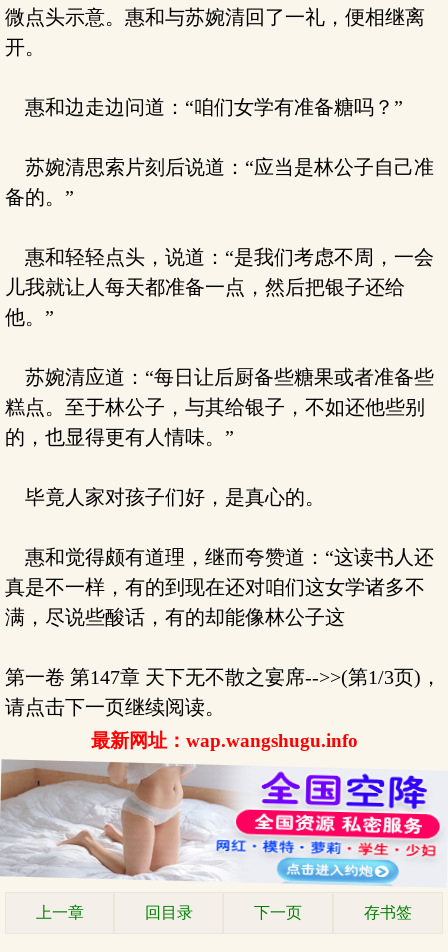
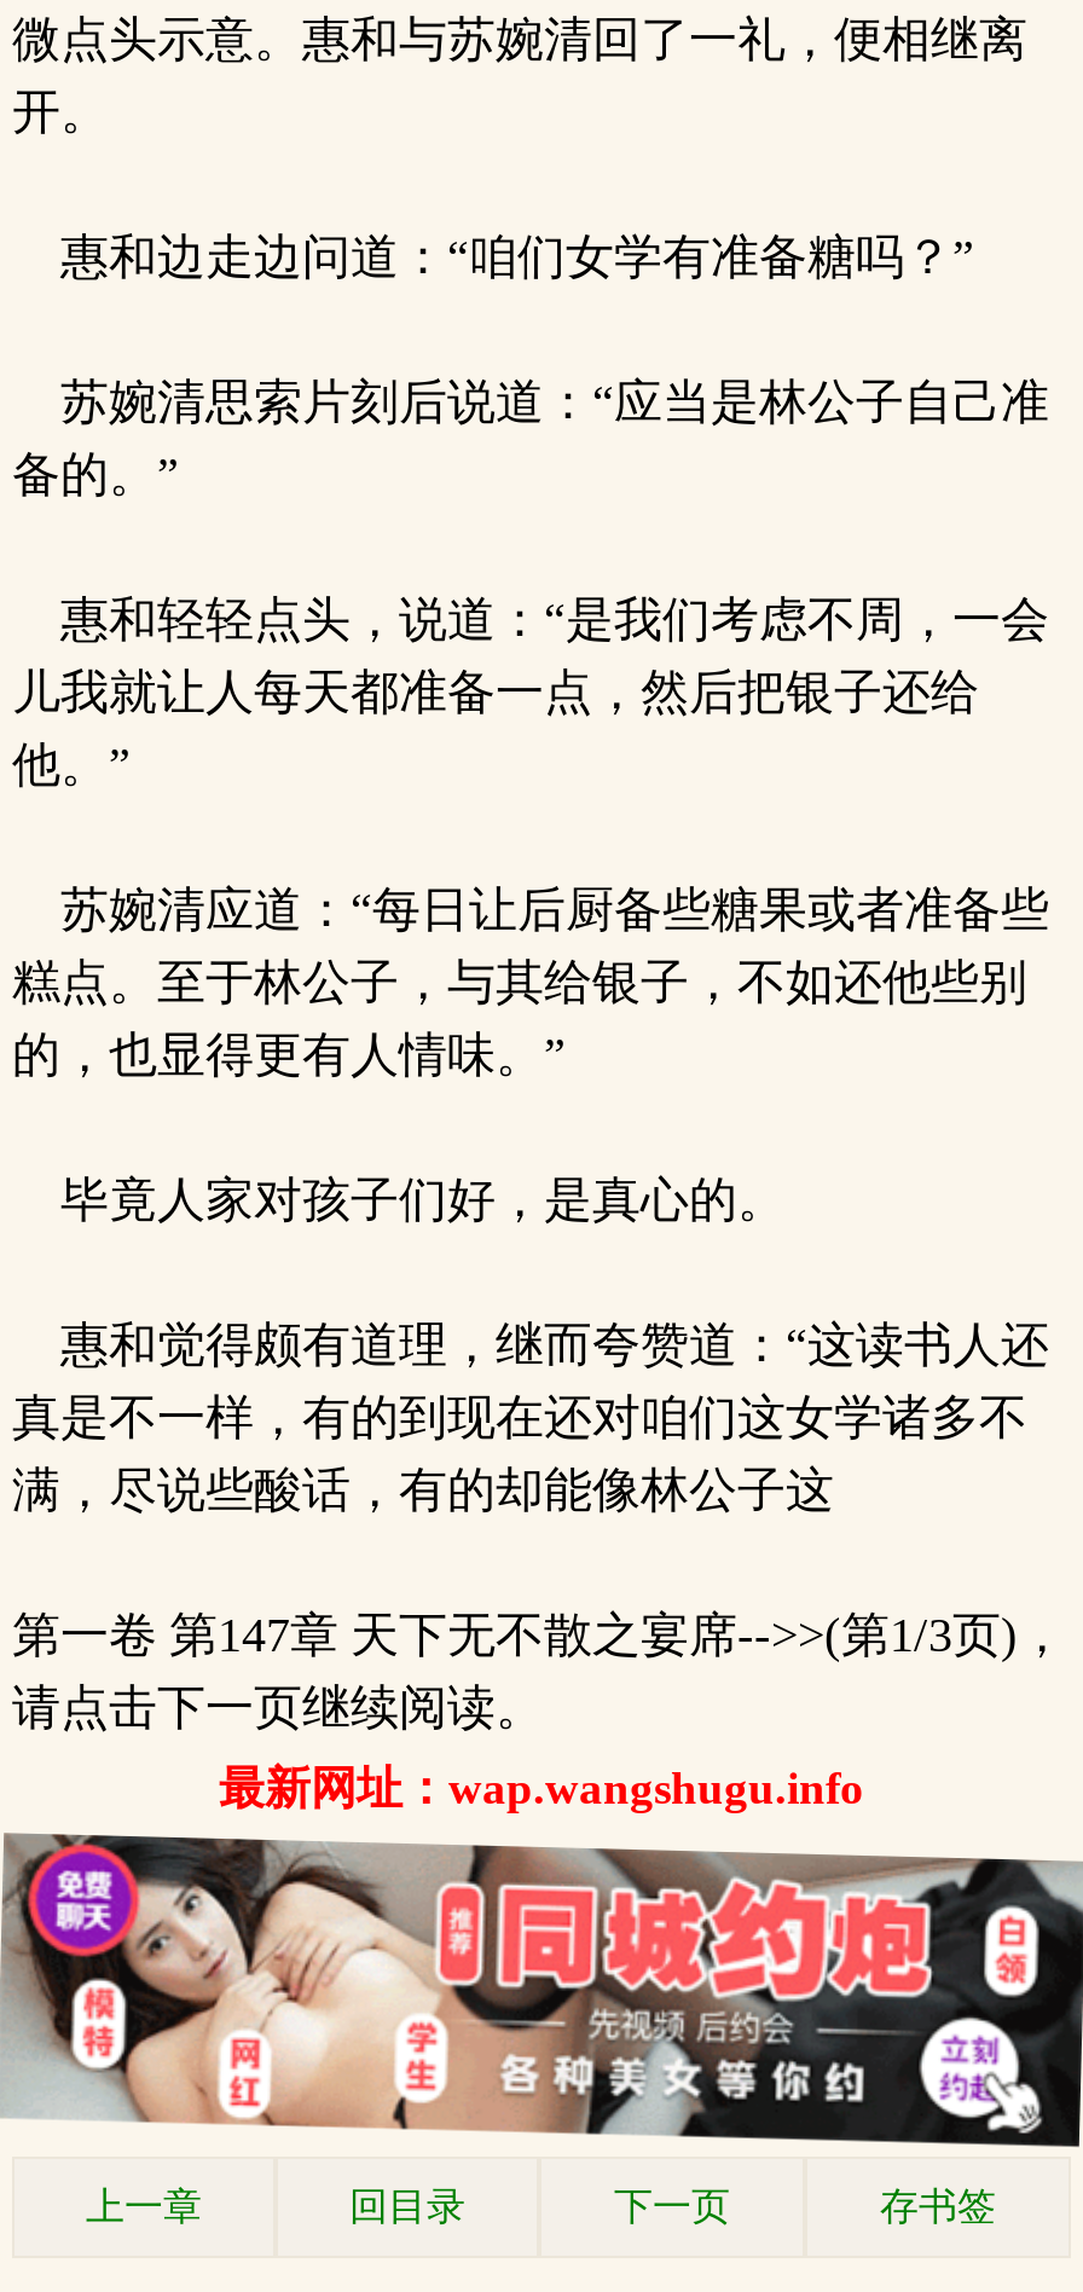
- [image]
+ [image]
